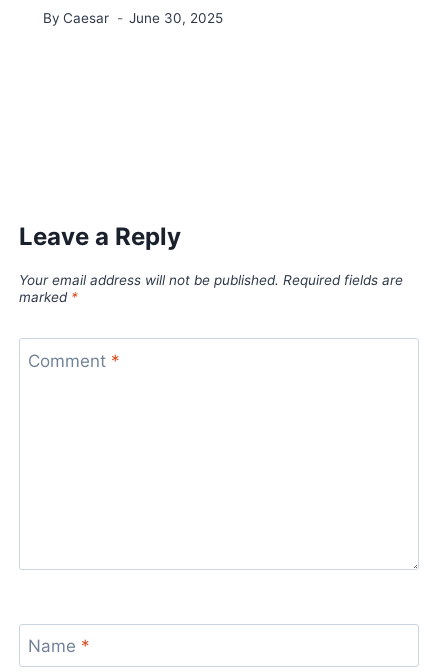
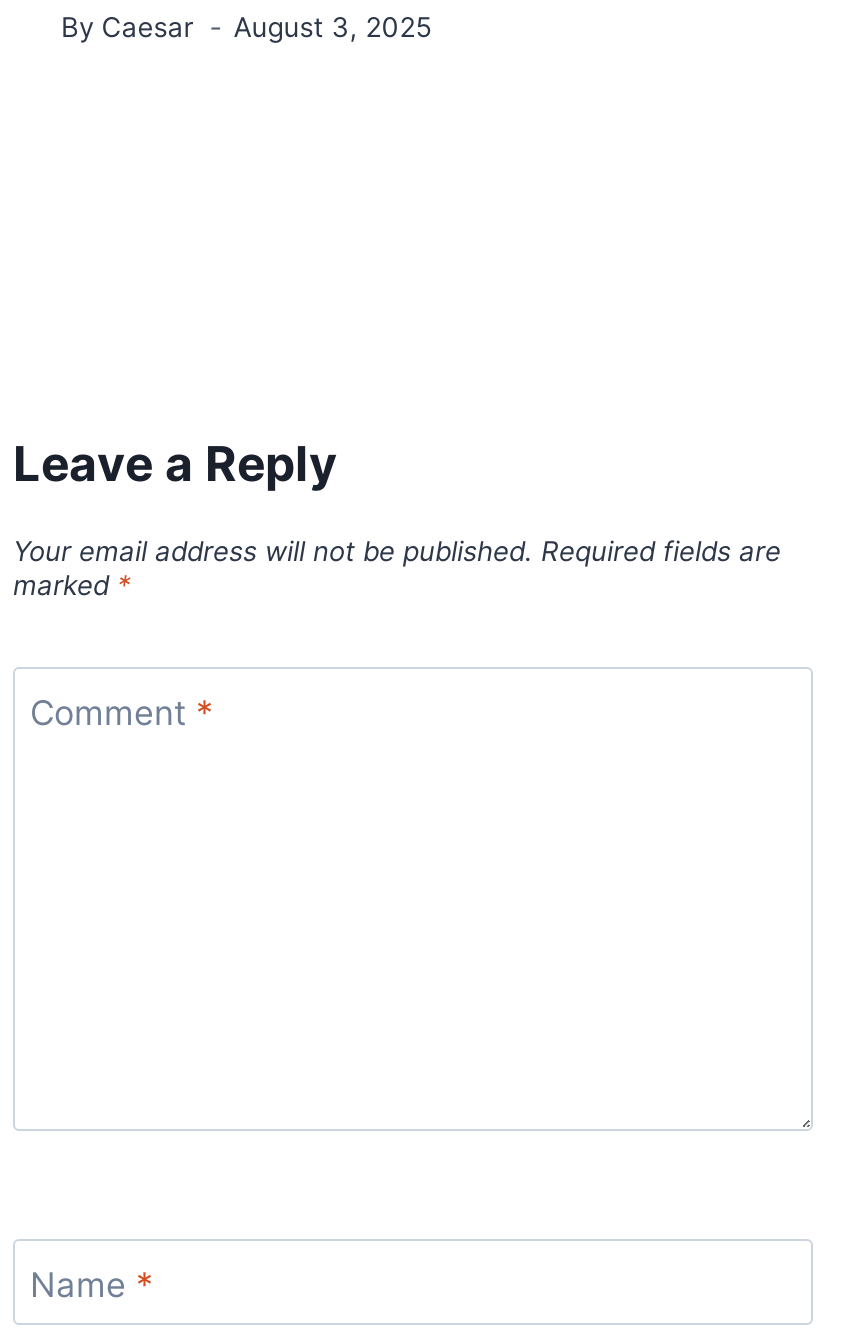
- By Caesar June 30, 2025
+ By Caesar August 3, 2025
